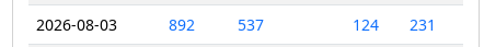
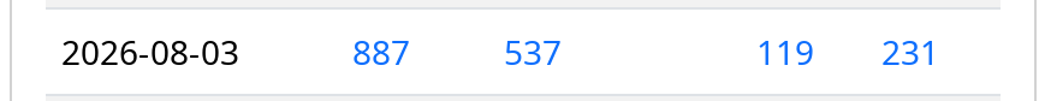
- 892
+ 887

- 124 231
+ 119 231
